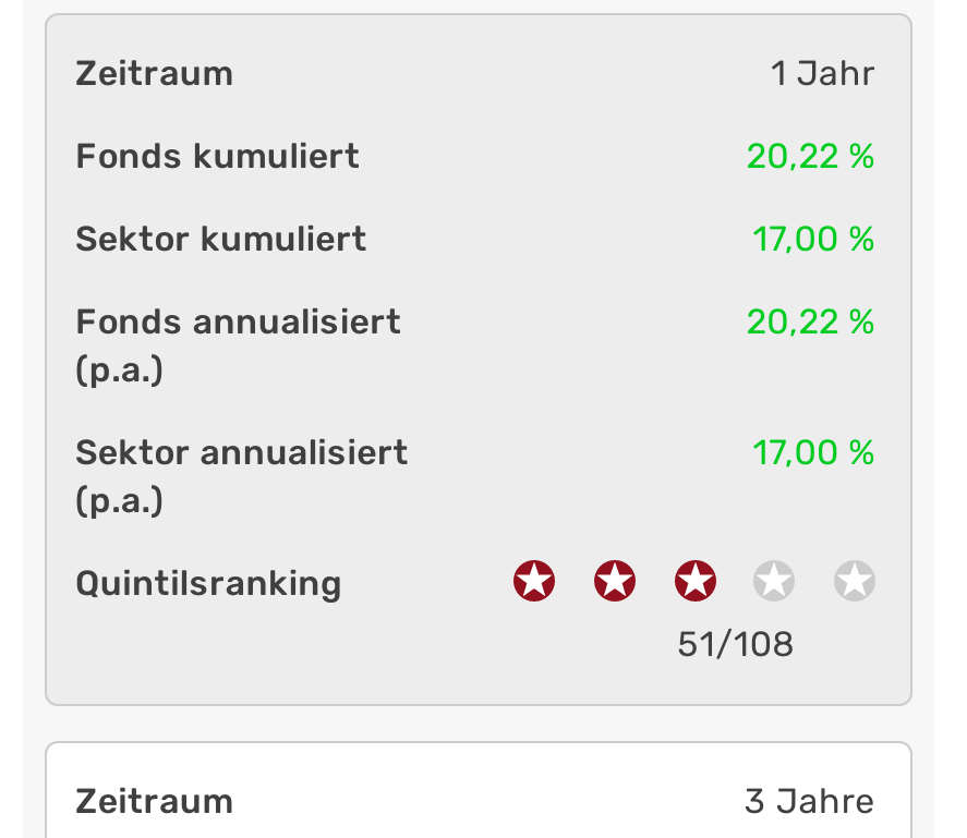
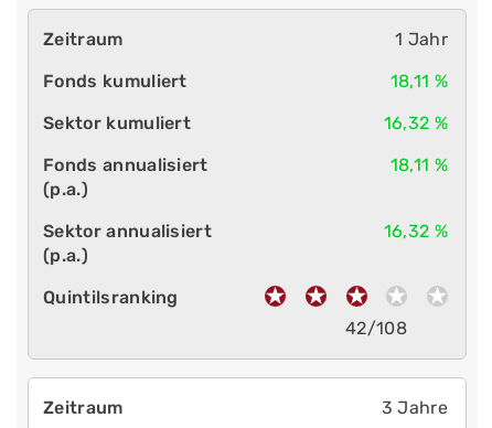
- 20,22 %
+ 18,11 %

- 17,00 %
+ 16,32 %

- 20,22 %
+ 18,11 %

- 17,00 %
+ 16,32 %

- 51/108
+ 42/108
